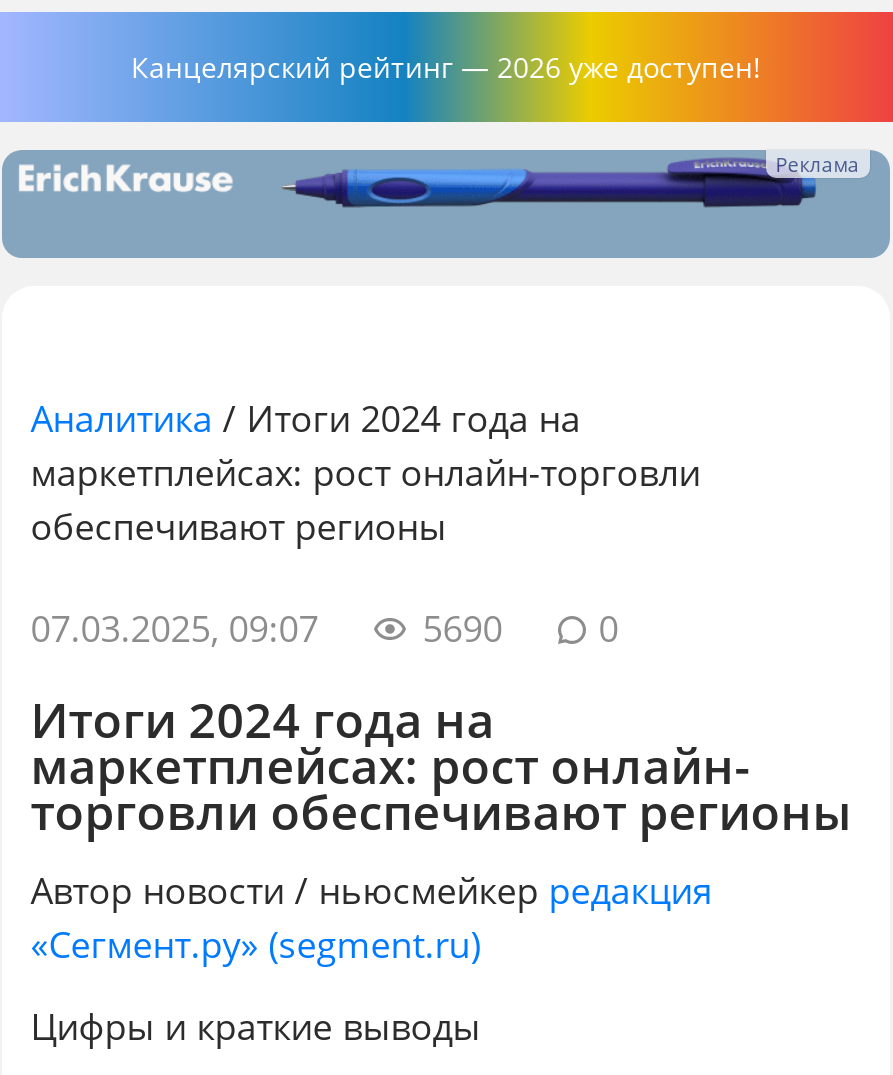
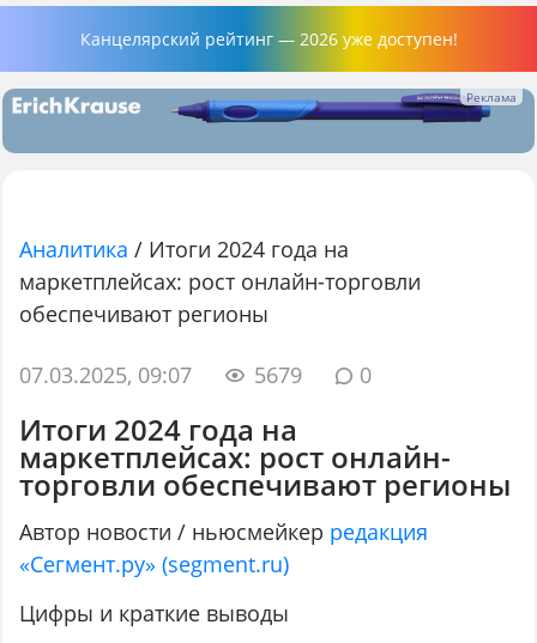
- 5690 0
+ 5679 0
